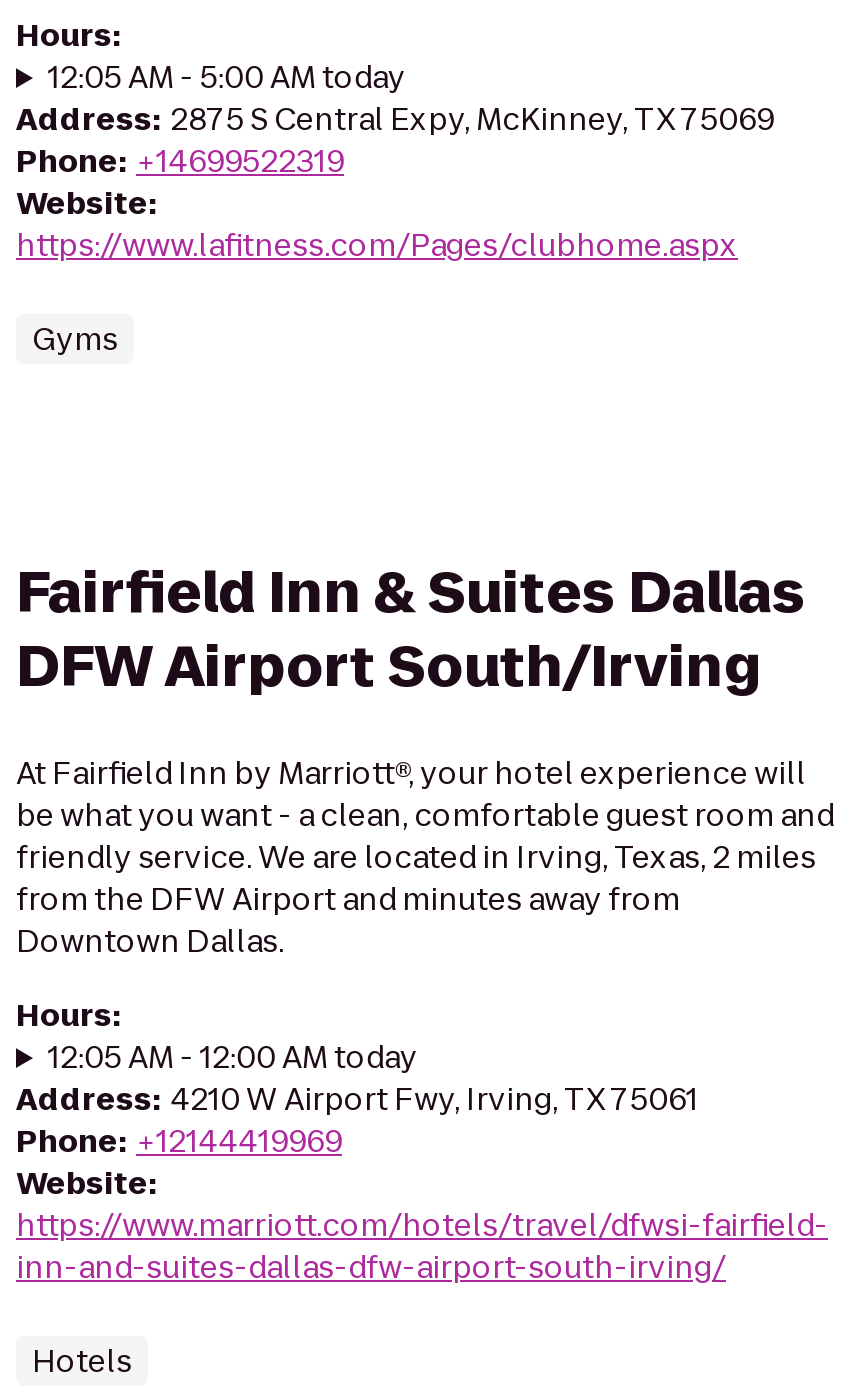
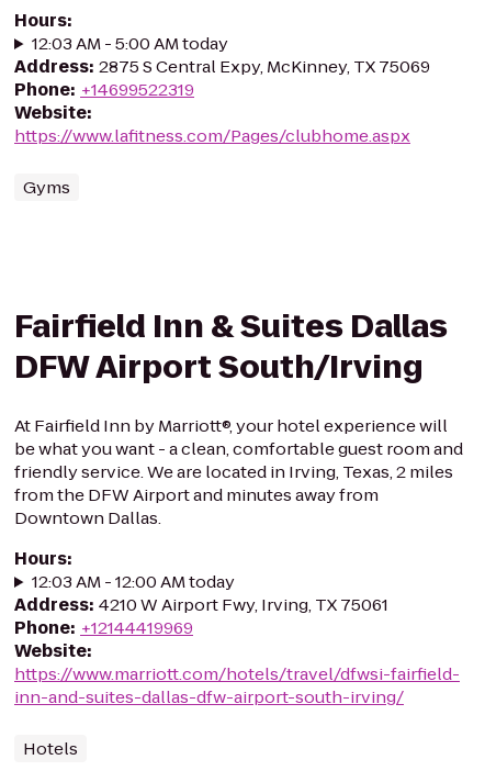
- 12:05 AM - 5:00 AM today
+ 12:03 AM - 5:00 AM today

- 12:05 AM - 12:00 AM today
+ 12:03 AM - 12:00 AM today
